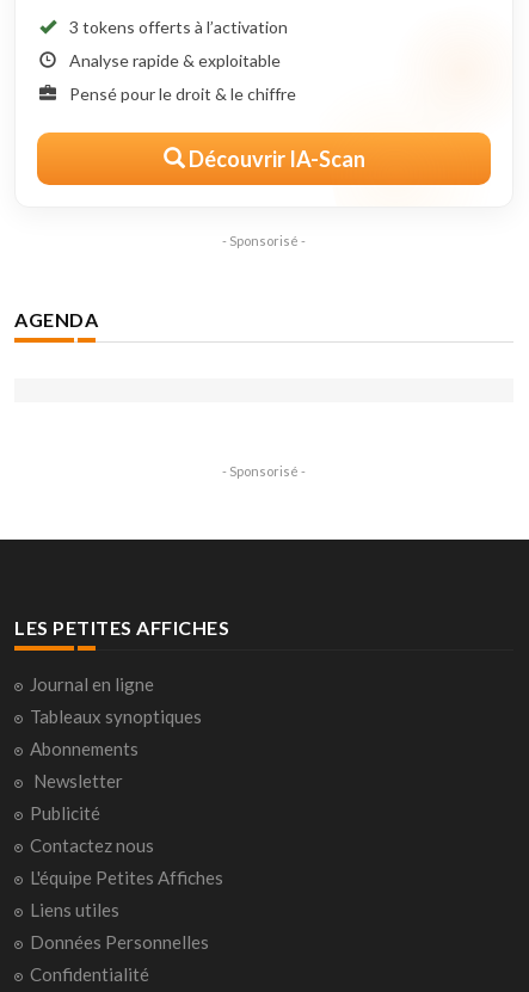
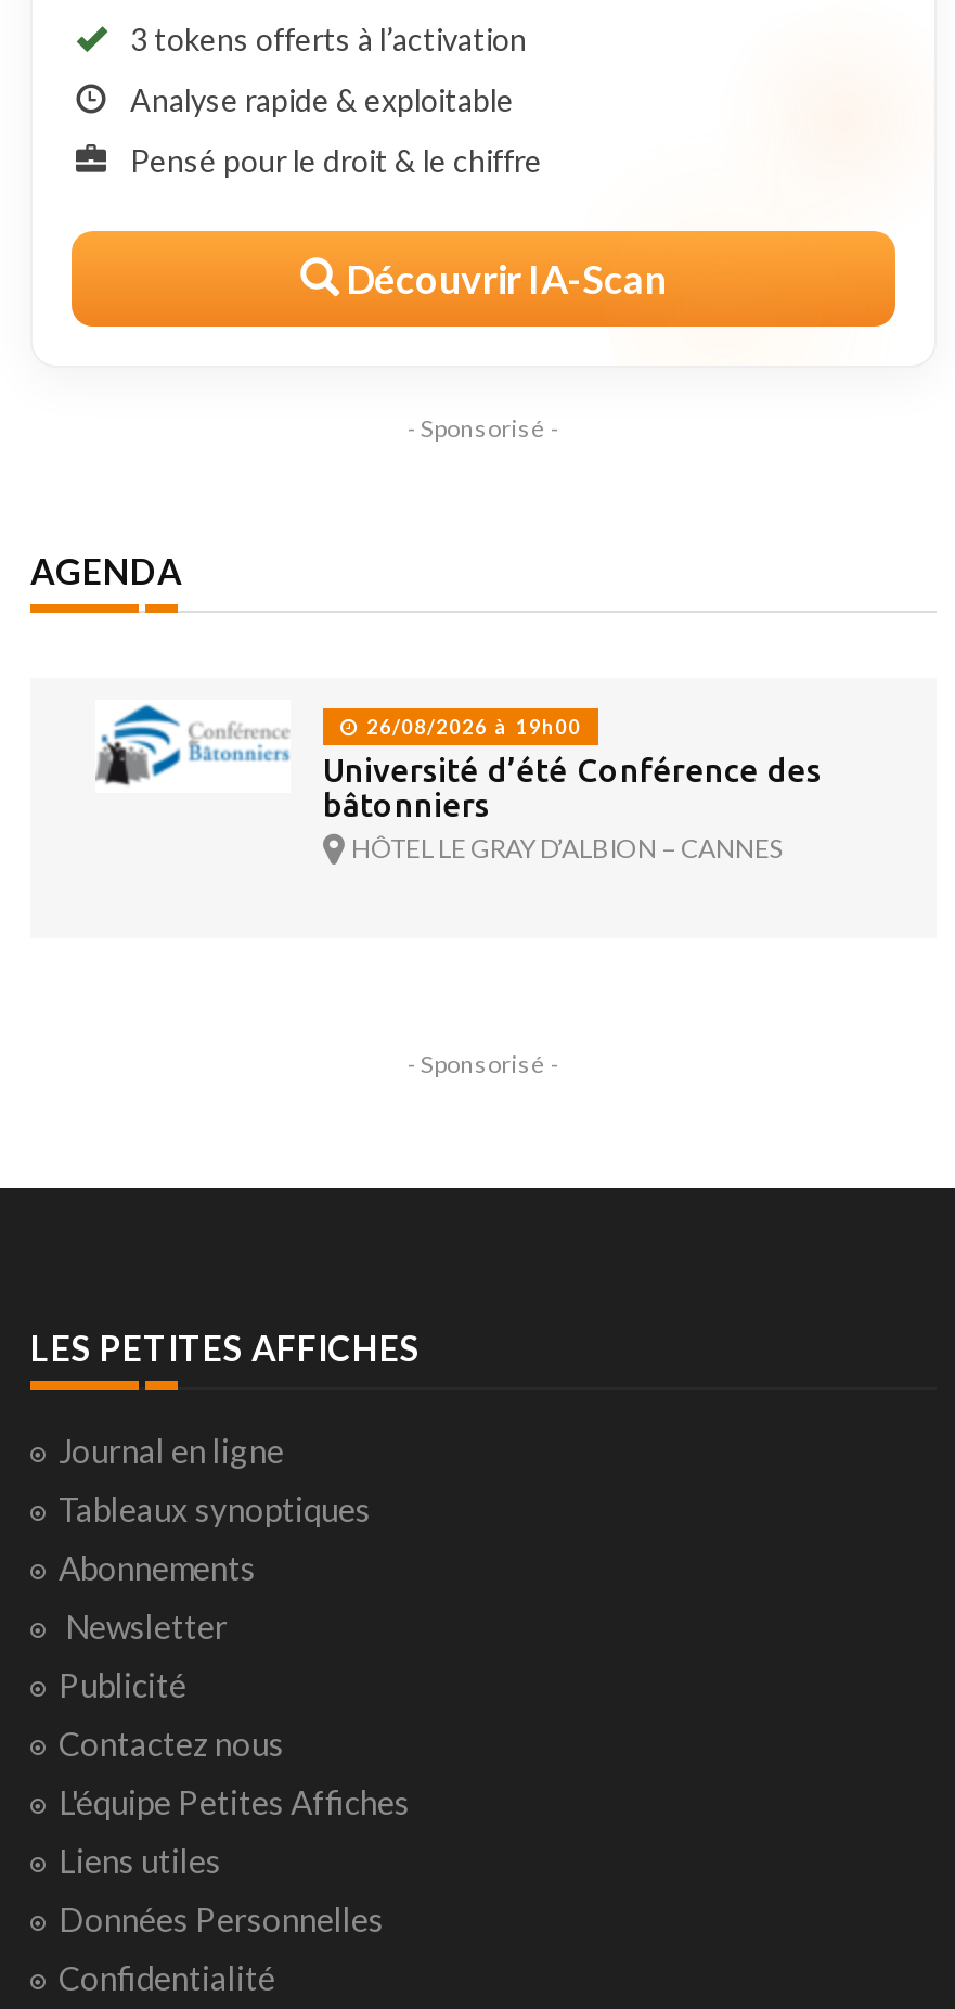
+ [image]
+ 26/08/2026 à 19h00
+ Université d’été Conférence des
+ bâtonniers
+ HÔTEL LE GRAY D’ALBION – CANNES
